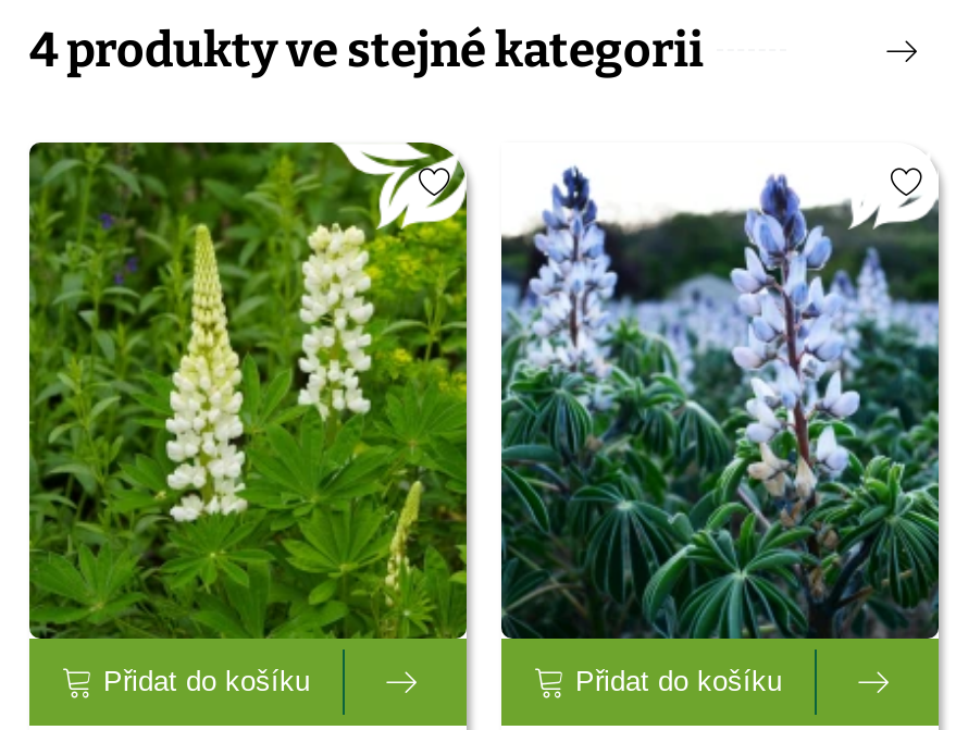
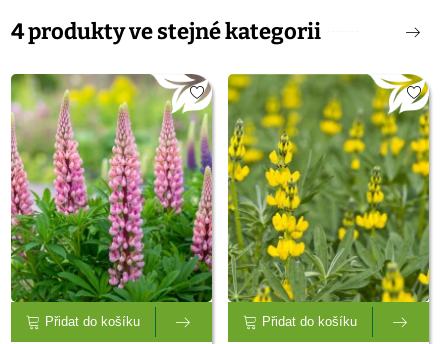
- [image]
+ [image]

- [image]
+ [image]
